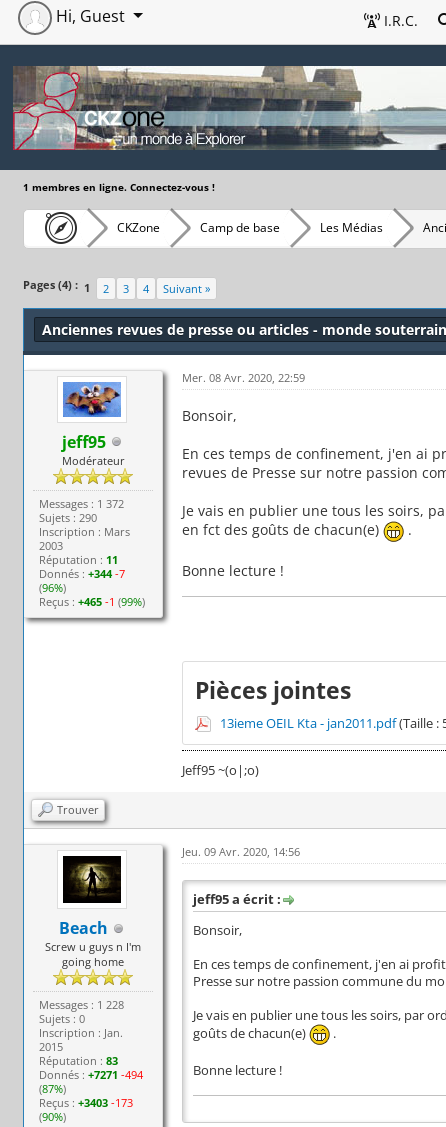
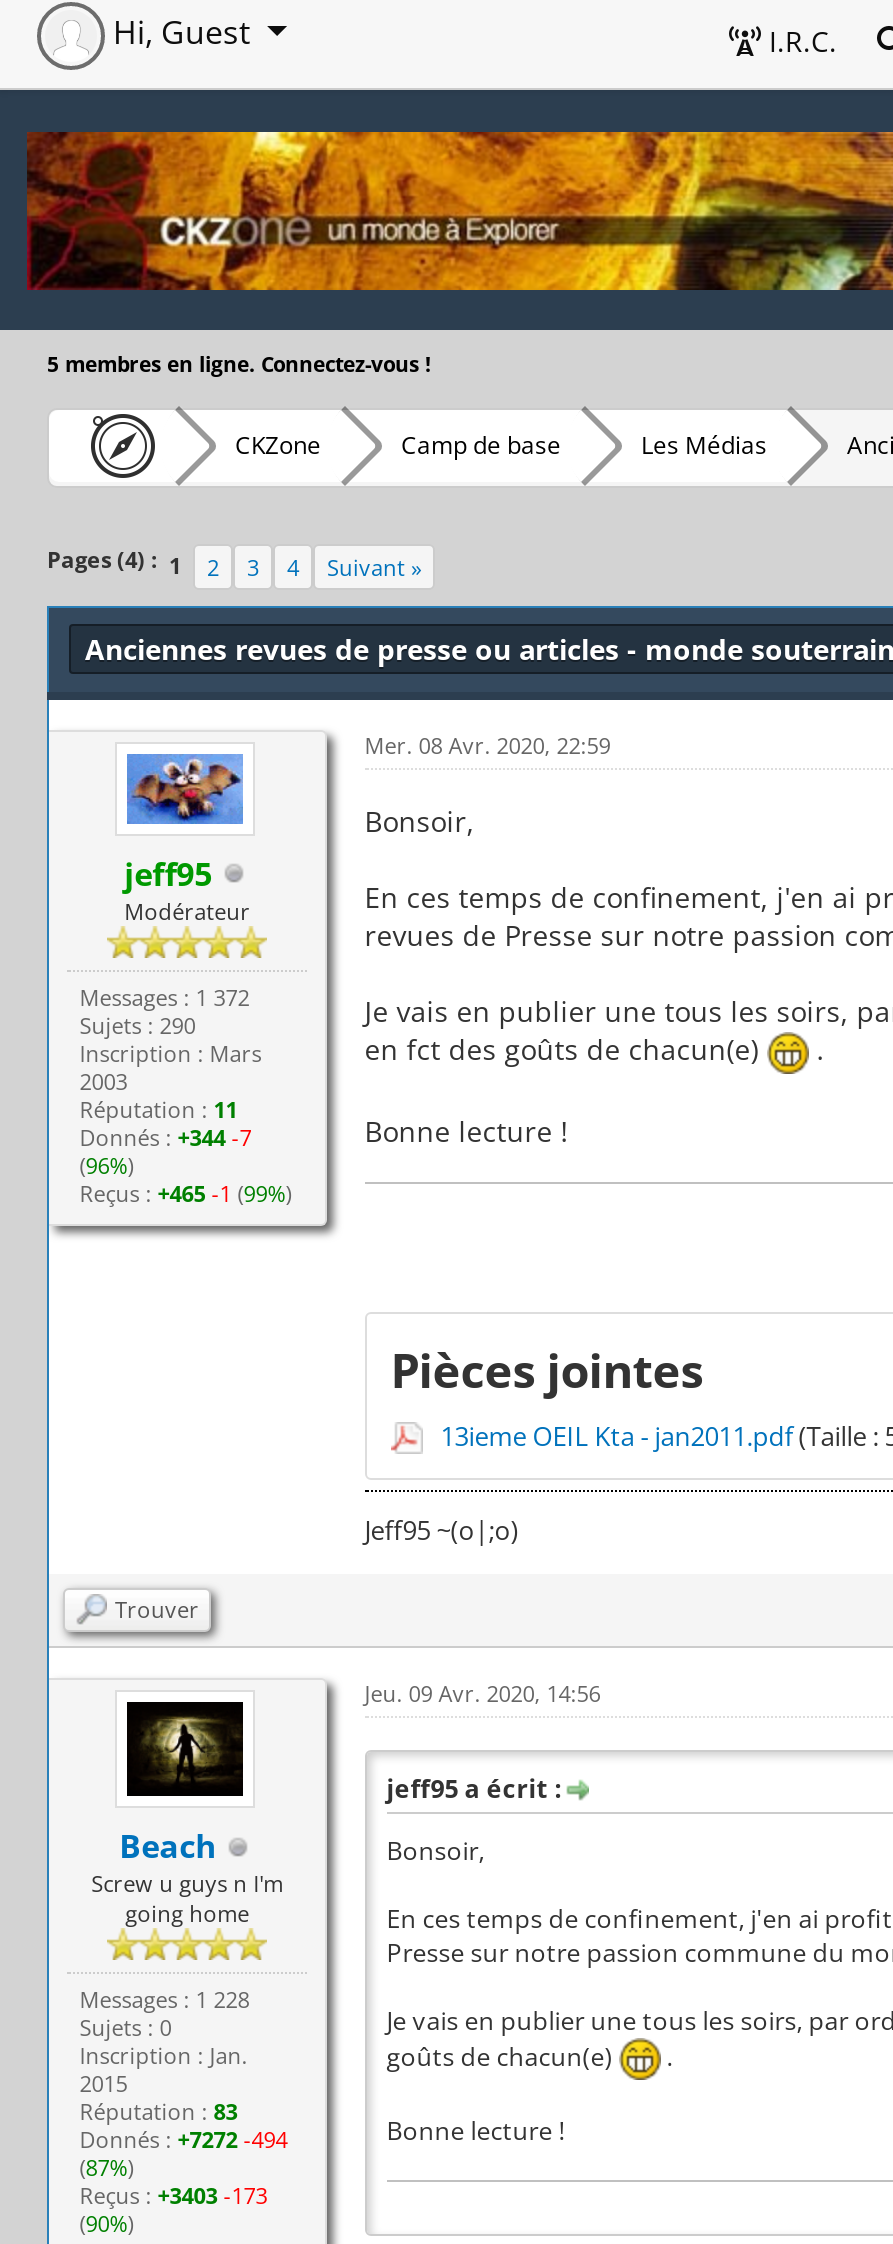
- [image]
- 1 membres en ligne. Connectez-vous !
+ [image]
+ 5 membres en ligne. Connectez-vous !

- Donnés : +7271 -494
+ Donnés : +7272 -494
